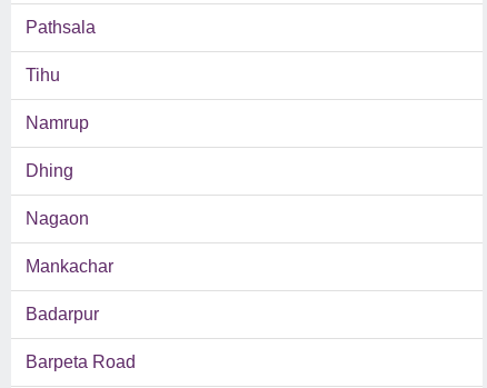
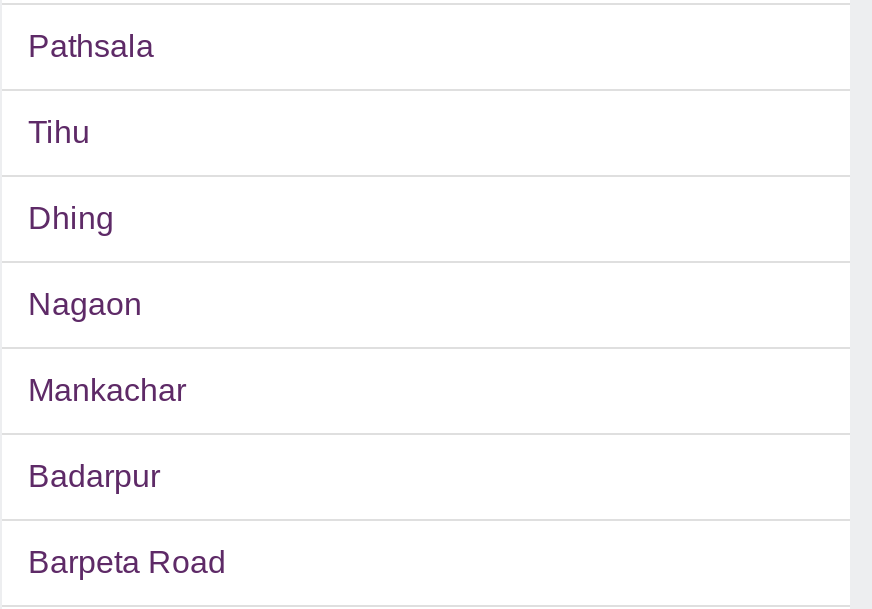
- Namrup
